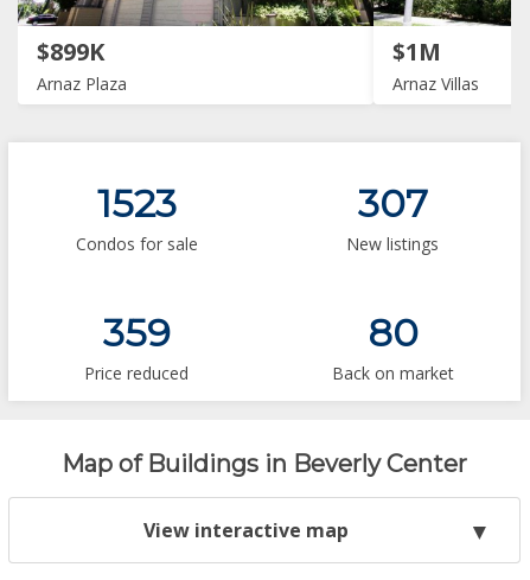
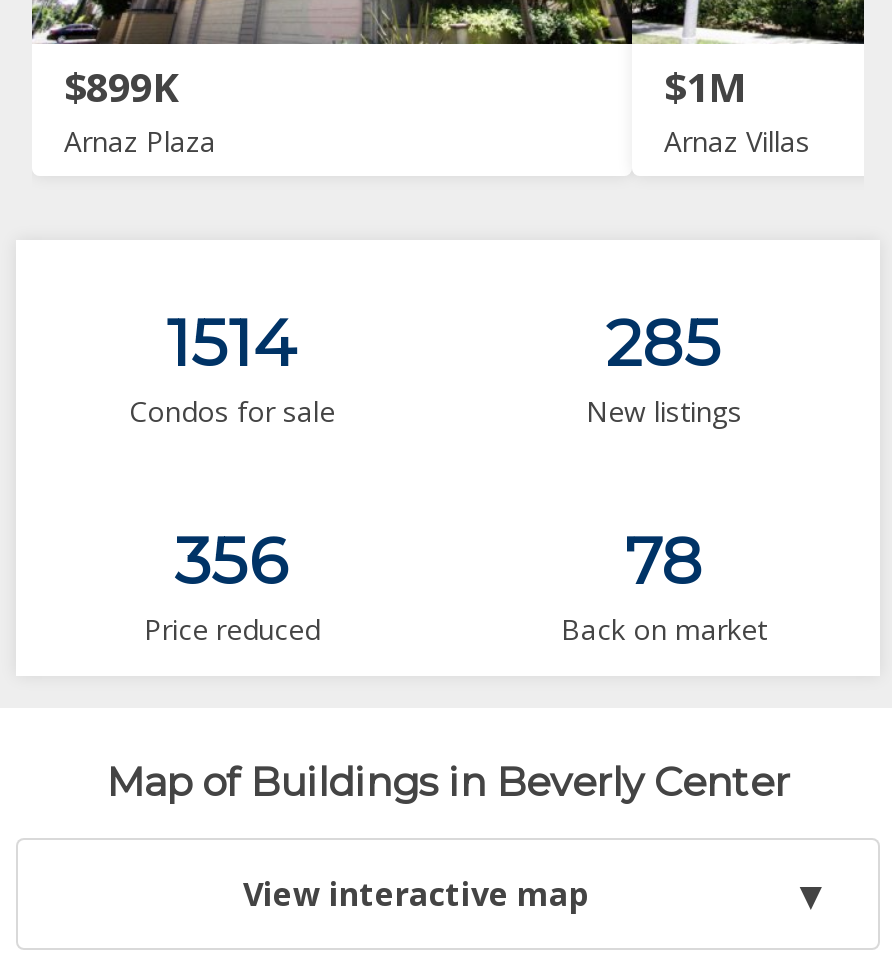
- 1523
+ 1514

- 307
+ 285

- 359
+ 356

- 80
+ 78
